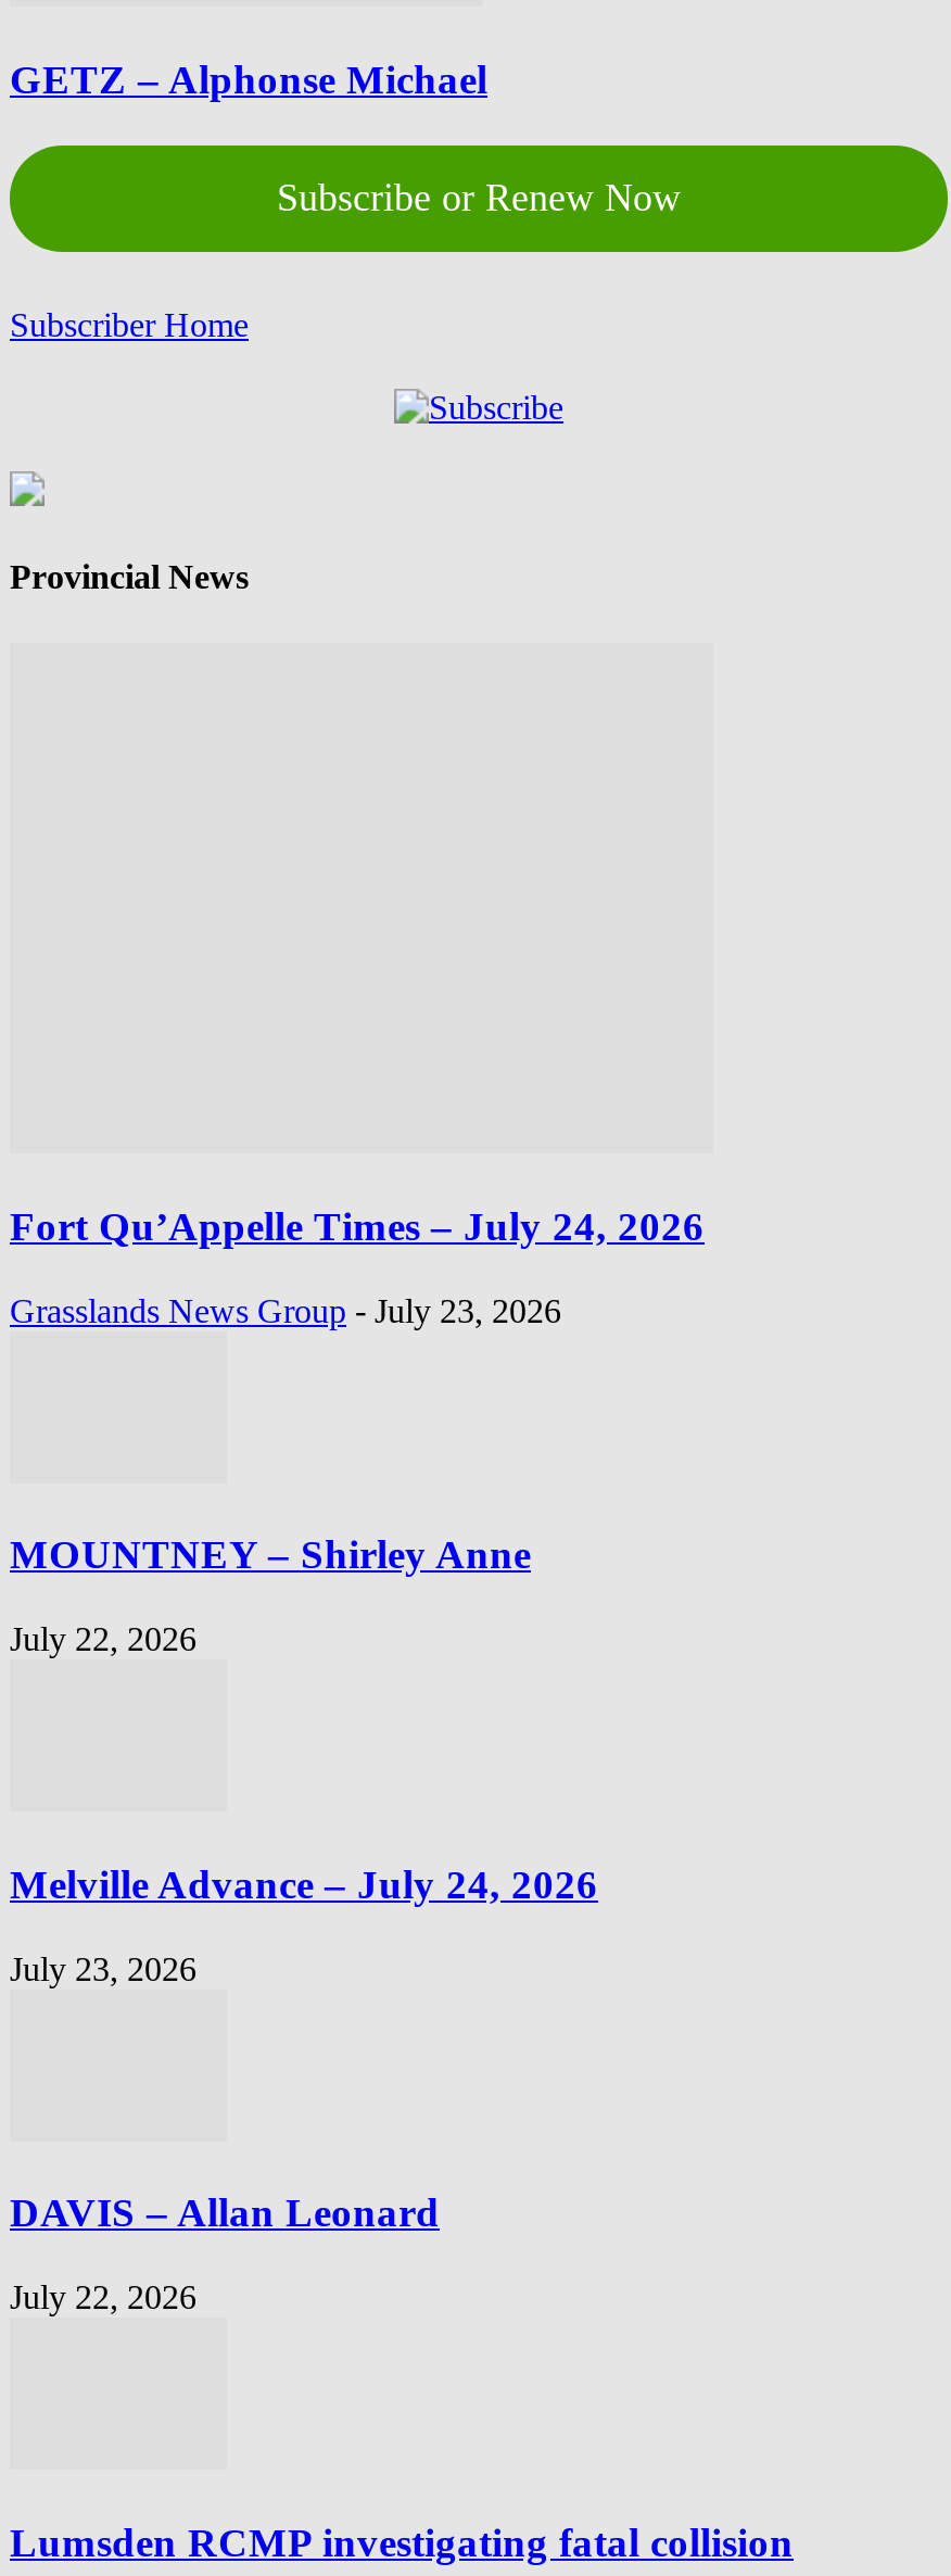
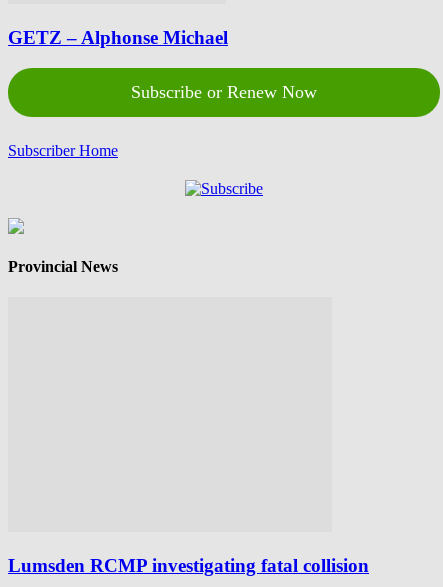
- Fort Qu’Appelle Times – July 24, 2026
- Grasslands News Group - July 23, 2026

- MOUNTNEY – Shirley Anne
- July 22, 2026

- Melville Advance – July 24, 2026
- July 23, 2026

- DAVIS – Allan Leonard
- July 22, 2026
